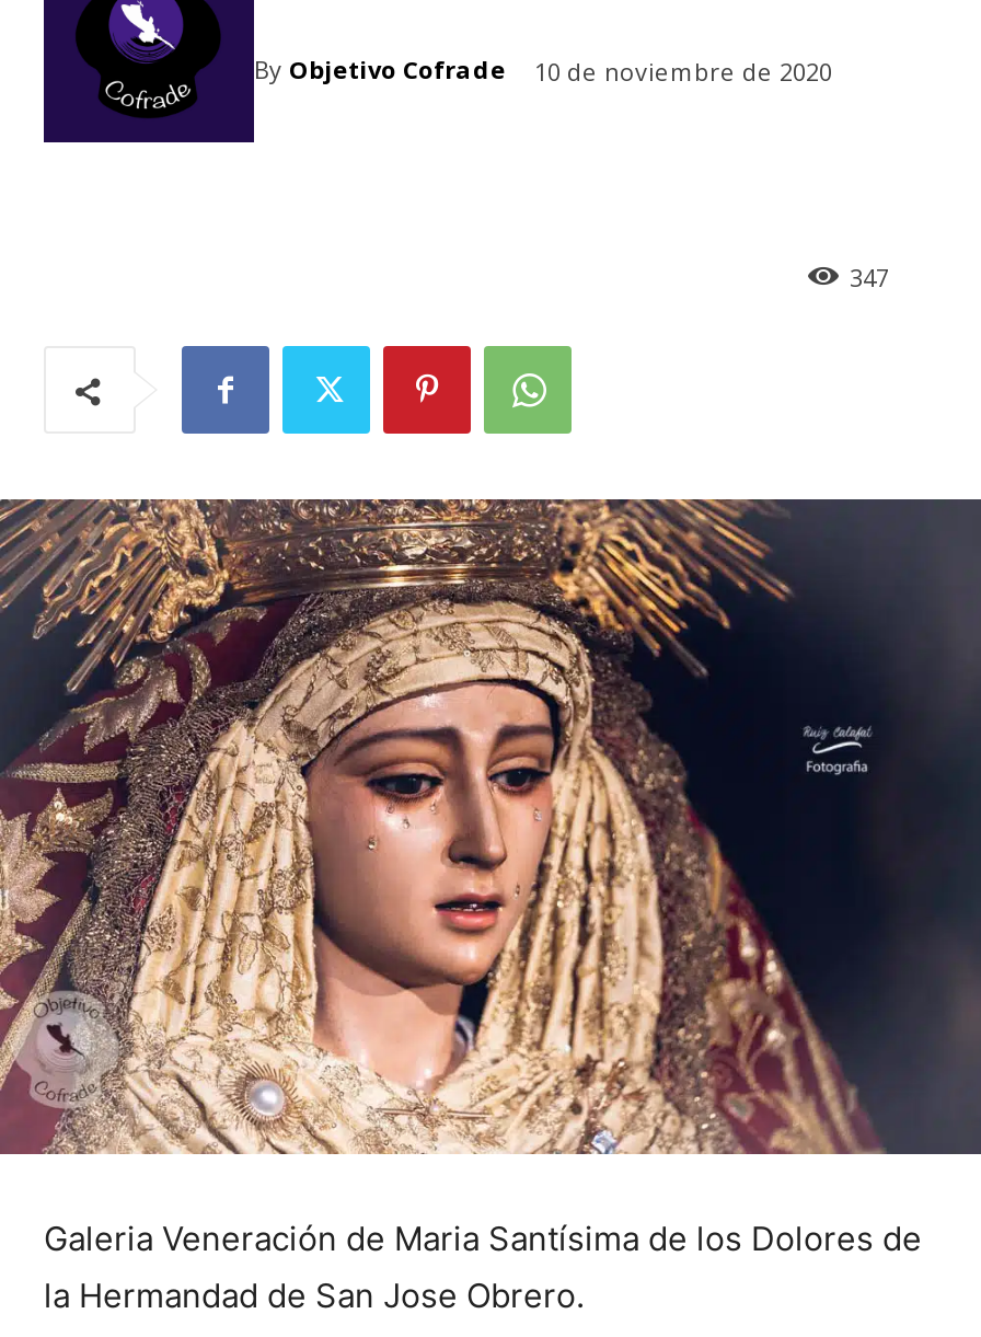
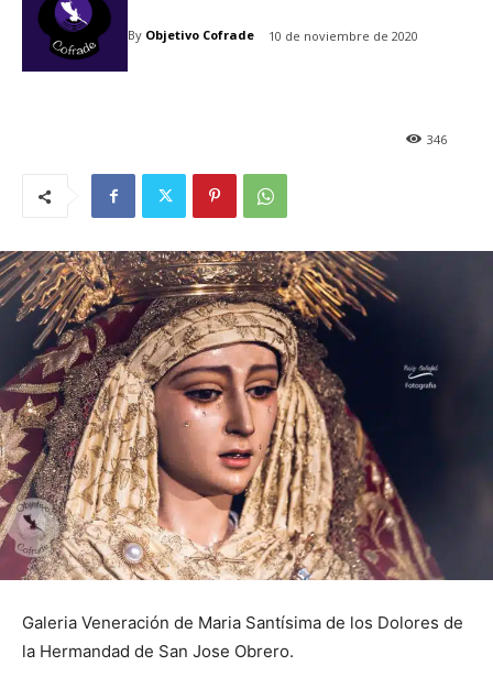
- 347
+ 346
